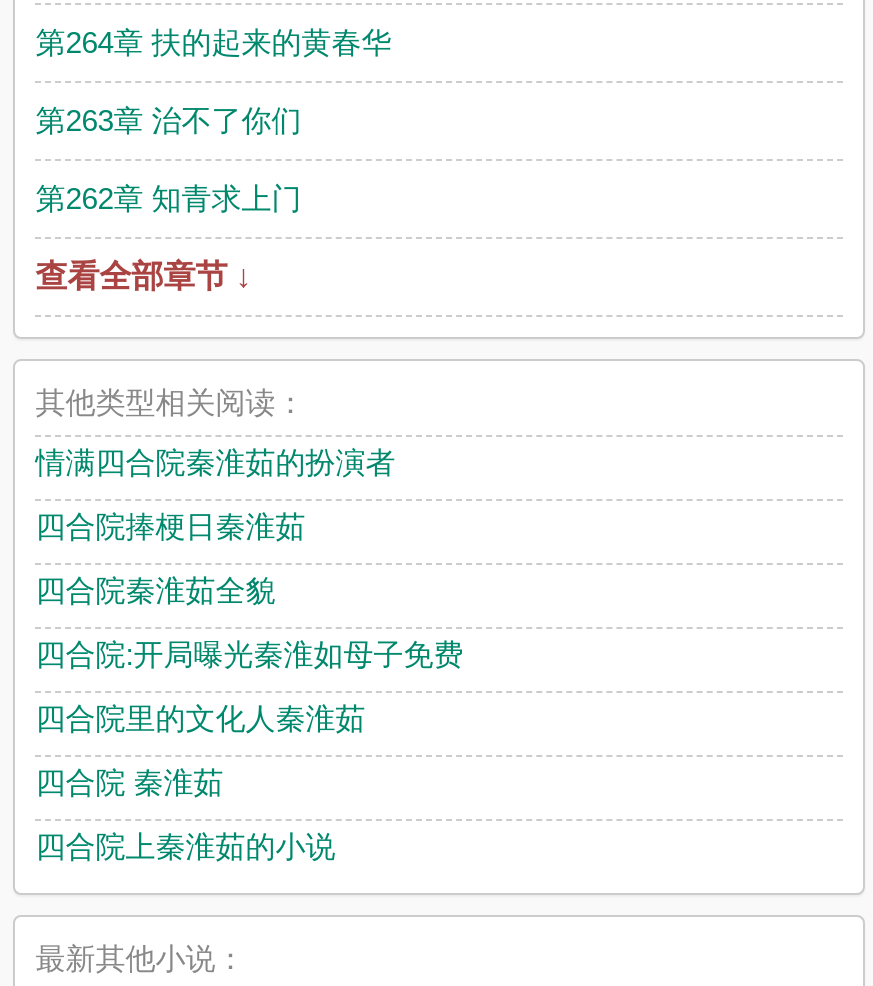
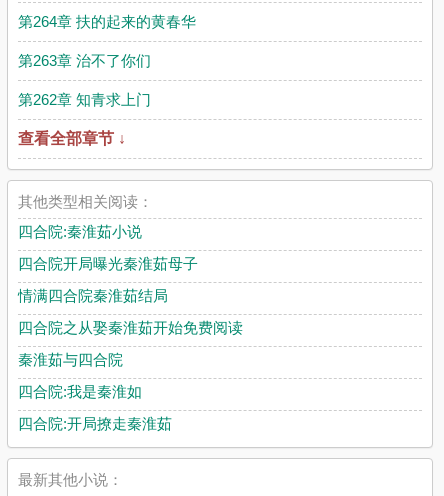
- 情满四合院秦淮茹的扮演者
+ 四合院:秦淮茹小说

- 四合院捧梗日秦淮茹
+ 四合院开局曝光秦淮茹母子

- 四合院秦淮茹全貌
+ 情满四合院秦淮茹结局

- 四合院:开局曝光秦淮如母子免费
+ 四合院之从娶秦淮茹开始免费阅读

- 四合院里的文化人秦淮茹
+ 秦淮茹与四合院

- 四合院 秦淮茹
+ 四合院:我是秦淮如

- 四合院上秦淮茹的小说
+ 四合院:开局撩走秦淮茹
